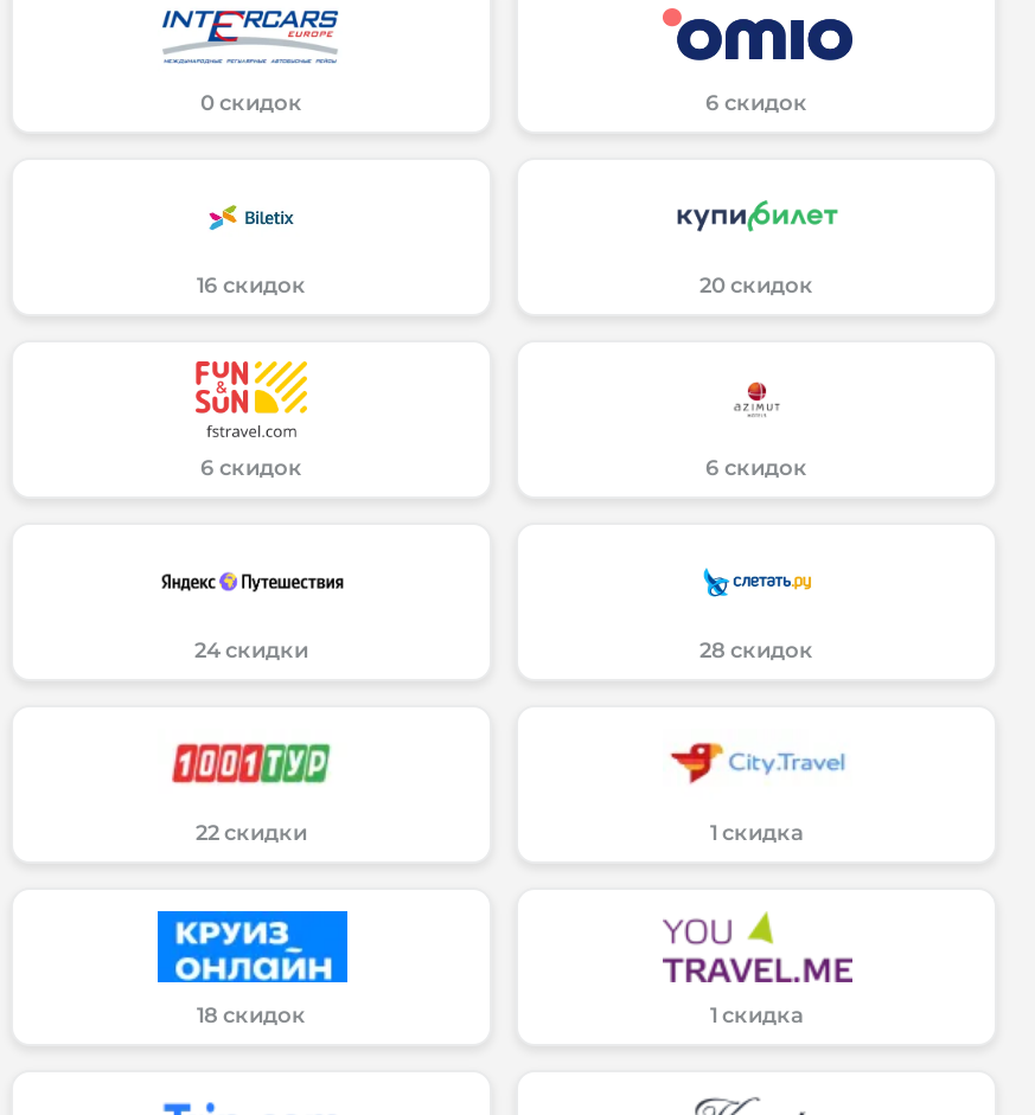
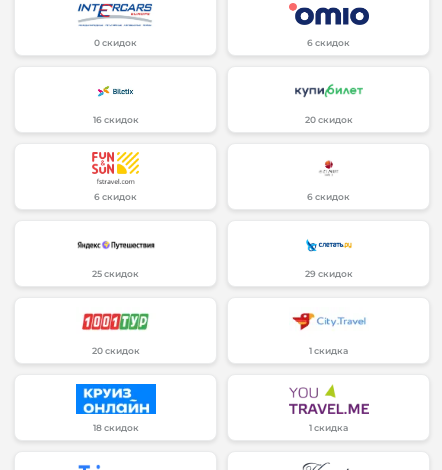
- 24 скидки
- 28 скидок
+ 25 скидок
+ 29 скидок

- 22 скидки
+ 20 скидок
